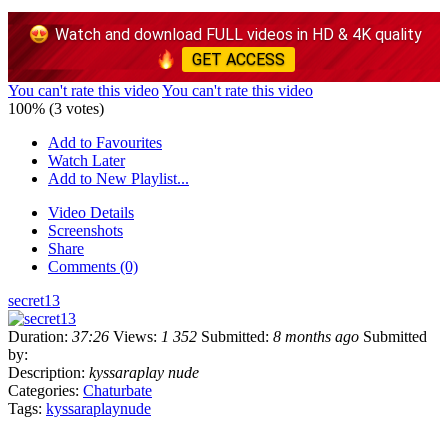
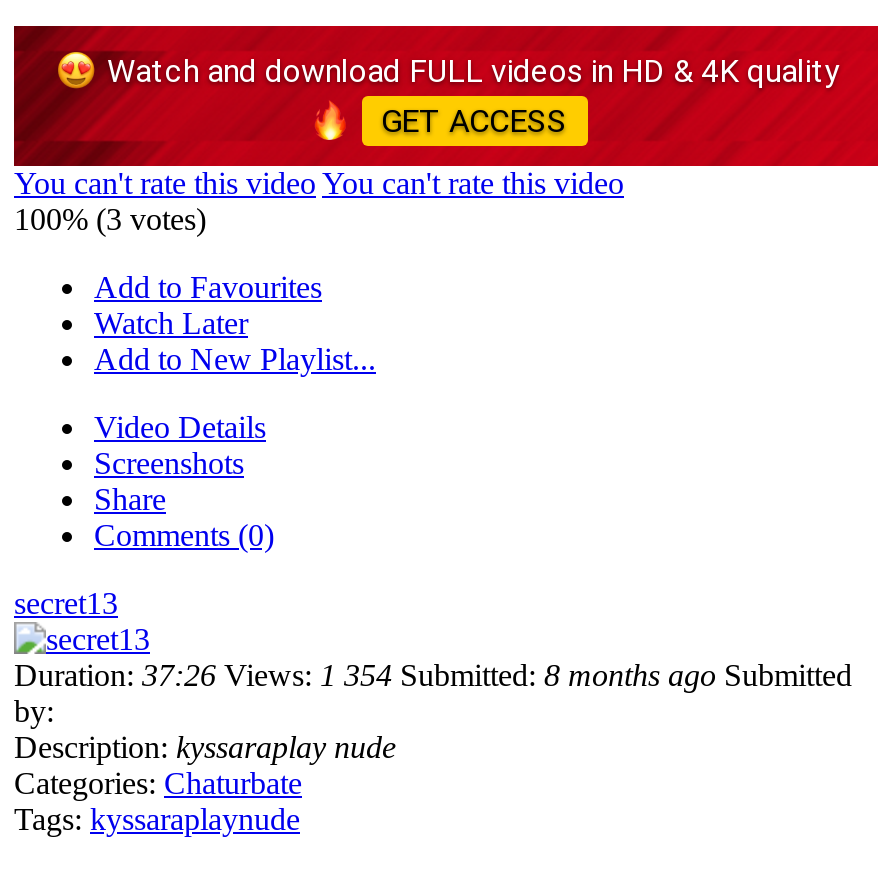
- Duration: 37:26 Views: 1 352 Submitted: 8 months ago Submitted
+ Duration: 37:26 Views: 1 354 Submitted: 8 months ago Submitted
